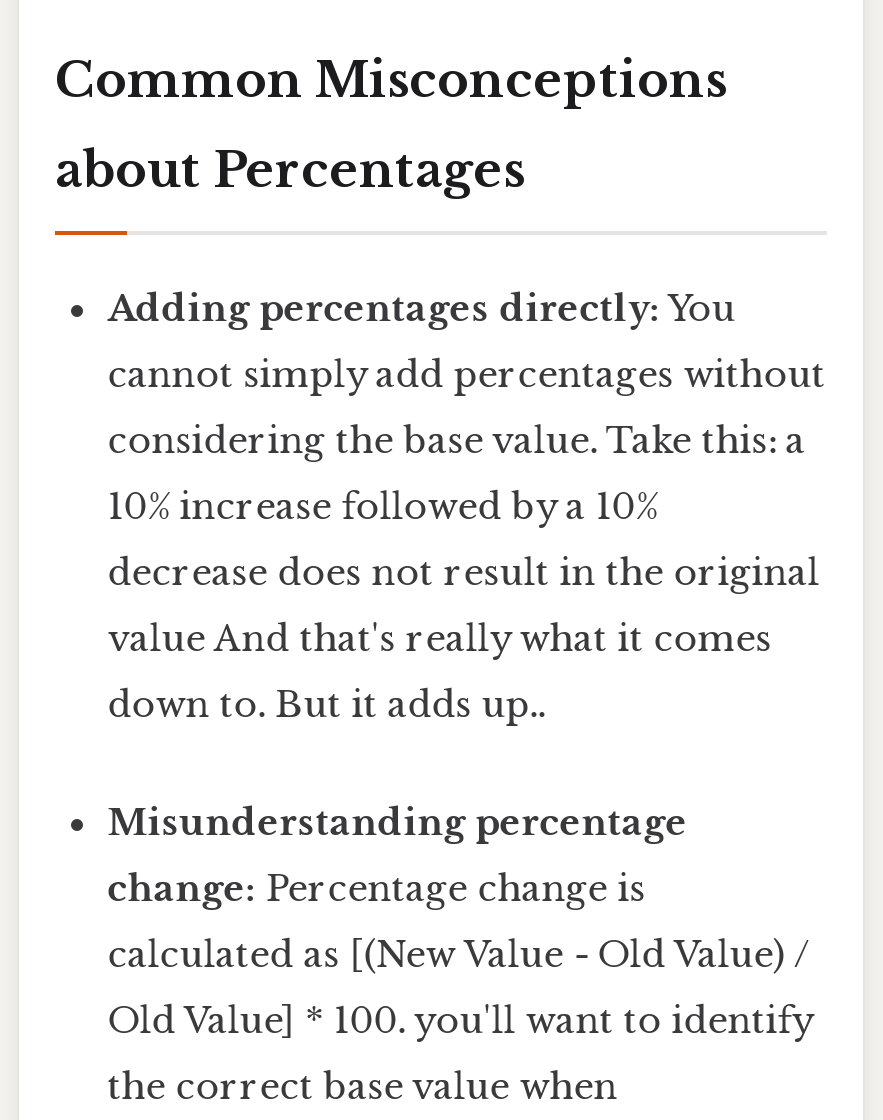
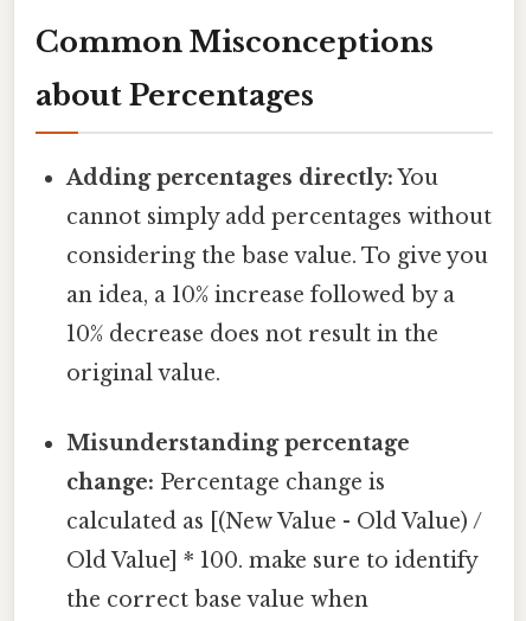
- considering the base value. Take this: a
- 10% increase followed by a 10%
- decrease does not result in the original
- value And that's really what it comes
- down to. But it adds up..
+ considering the base value. To give you
+ an idea, a 10% increase followed by a
+ 10% decrease does not result in the
+ original value.

- Old Value] * 100. you'll want to identify
+ Old Value] * 100. make sure to identify
